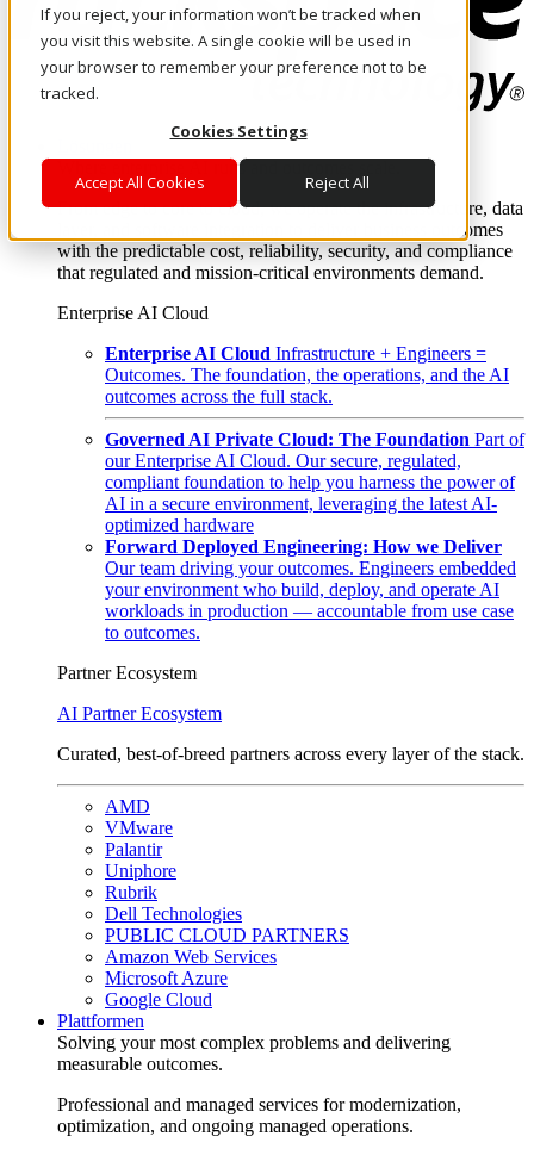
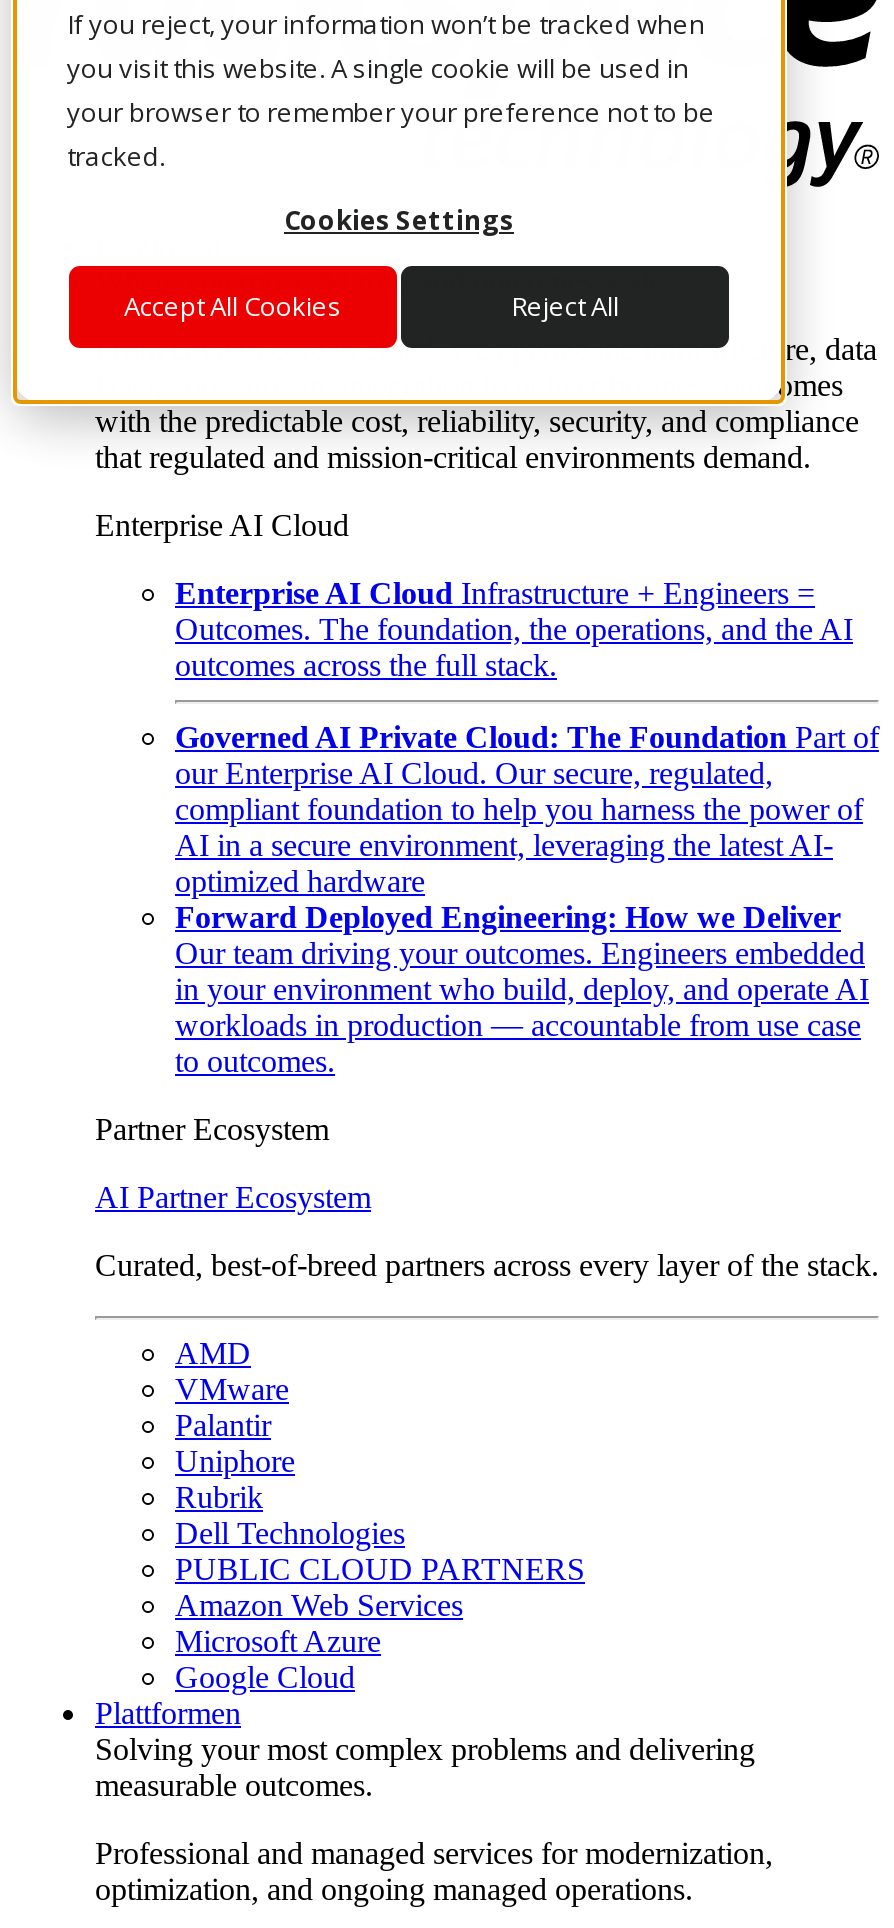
- your environment who build, deploy, and operate AI
+ in your environment who build, deploy, and operate AI
